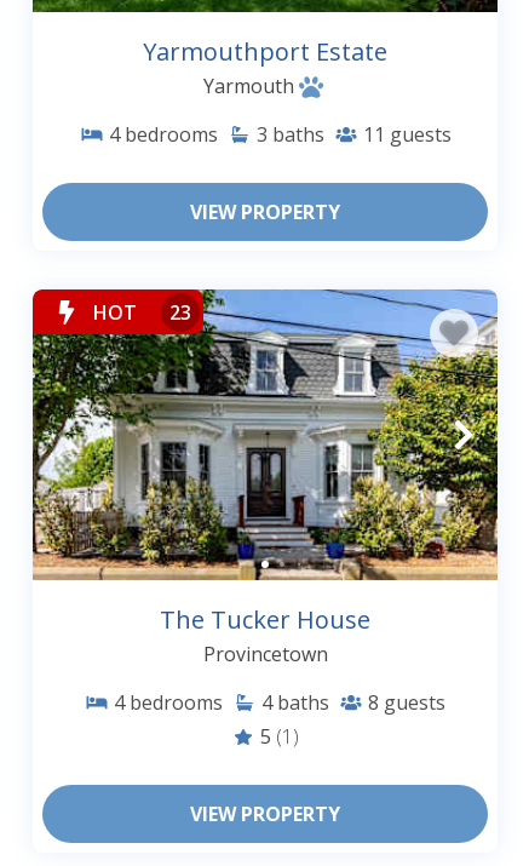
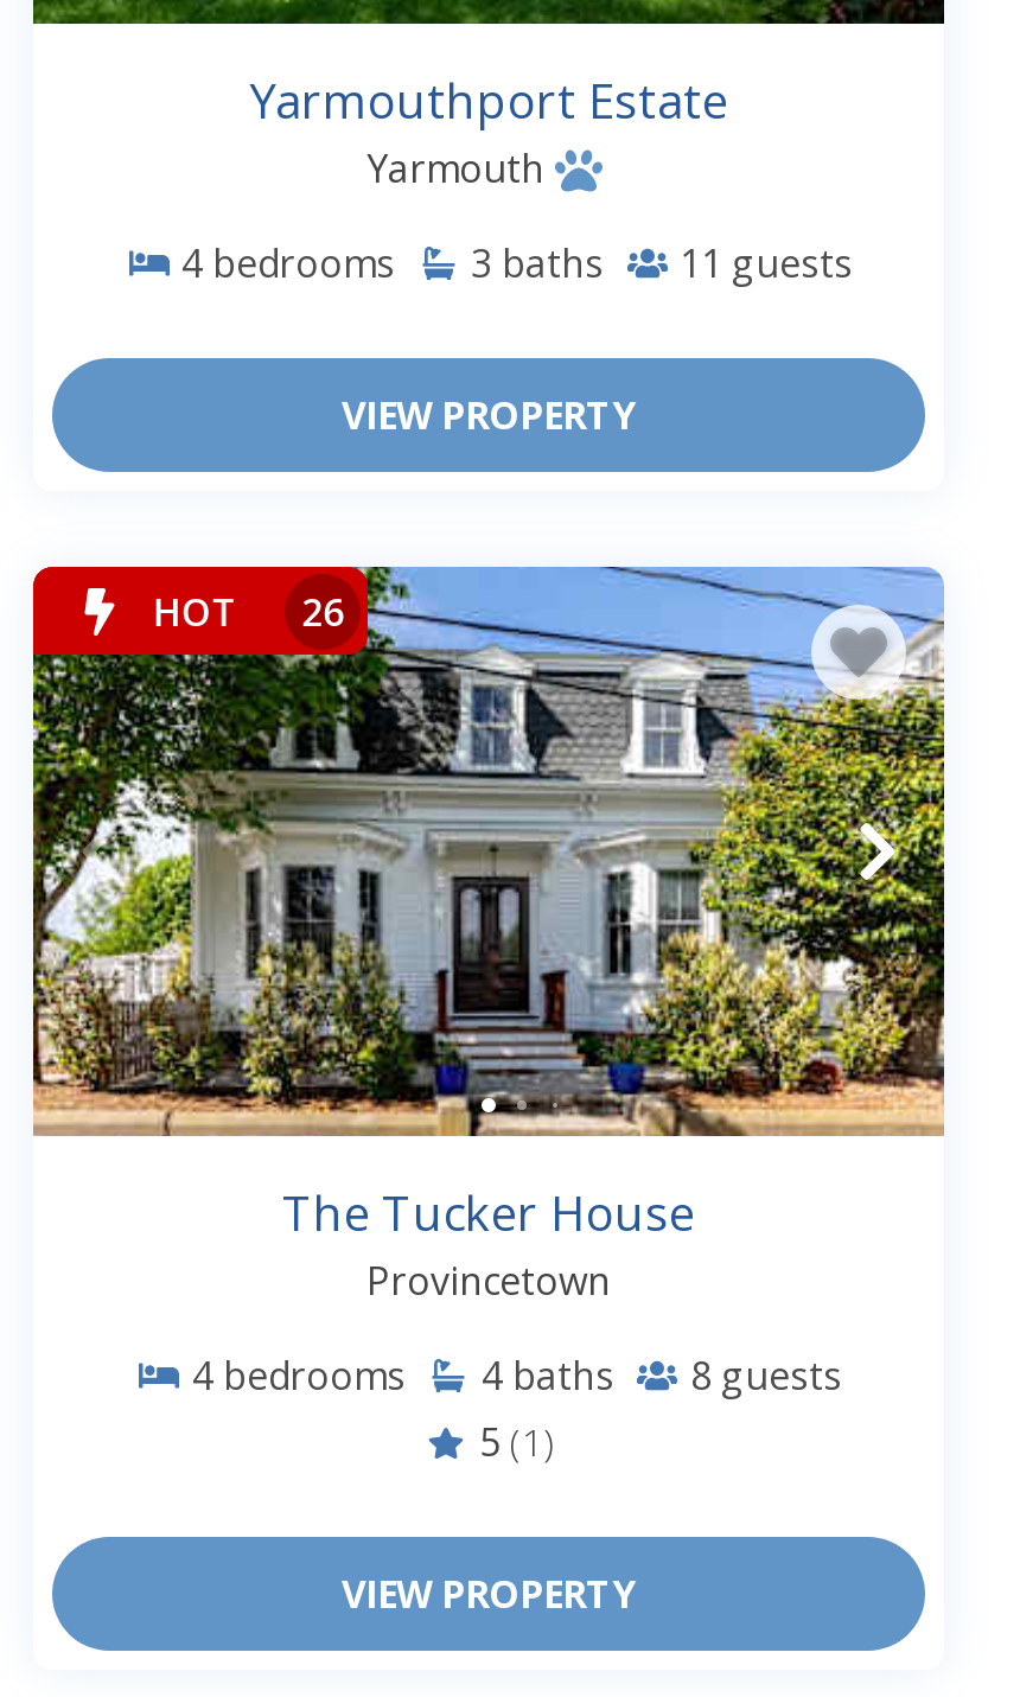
- HOT 23
+ HOT 26
